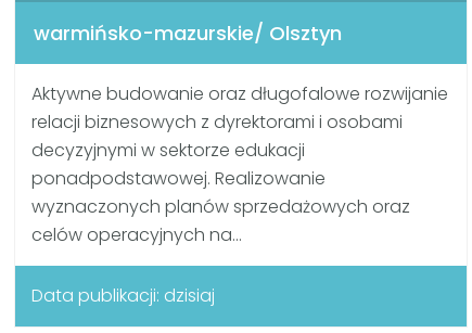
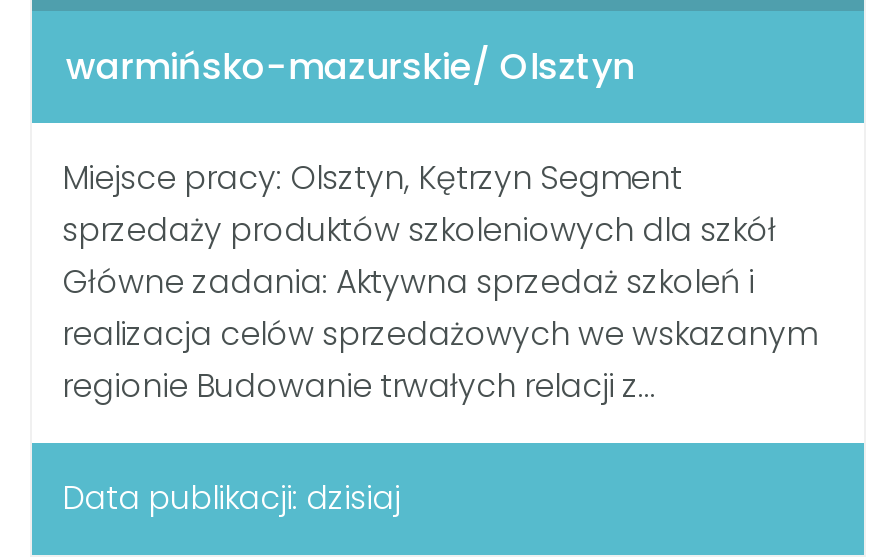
- Aktywne budowanie oraz długofalowe rozwijanie
- relacji biznesowych z dyrektorami i osobami
- decyzyjnymi w sektorze edukacji
- ponadpodstawowej. Realizowanie
- wyznaczonych planów sprzedażowych oraz
- celów operacyjnych na...
+ Miejsce pracy: Olsztyn, Kętrzyn Segment
+ sprzedaży produktów szkoleniowych dla szkół
+ Główne zadania: Aktywna sprzedaż szkoleń i
+ realizacja celów sprzedażowych we wskazanym
+ regionie Budowanie trwałych relacji z...
